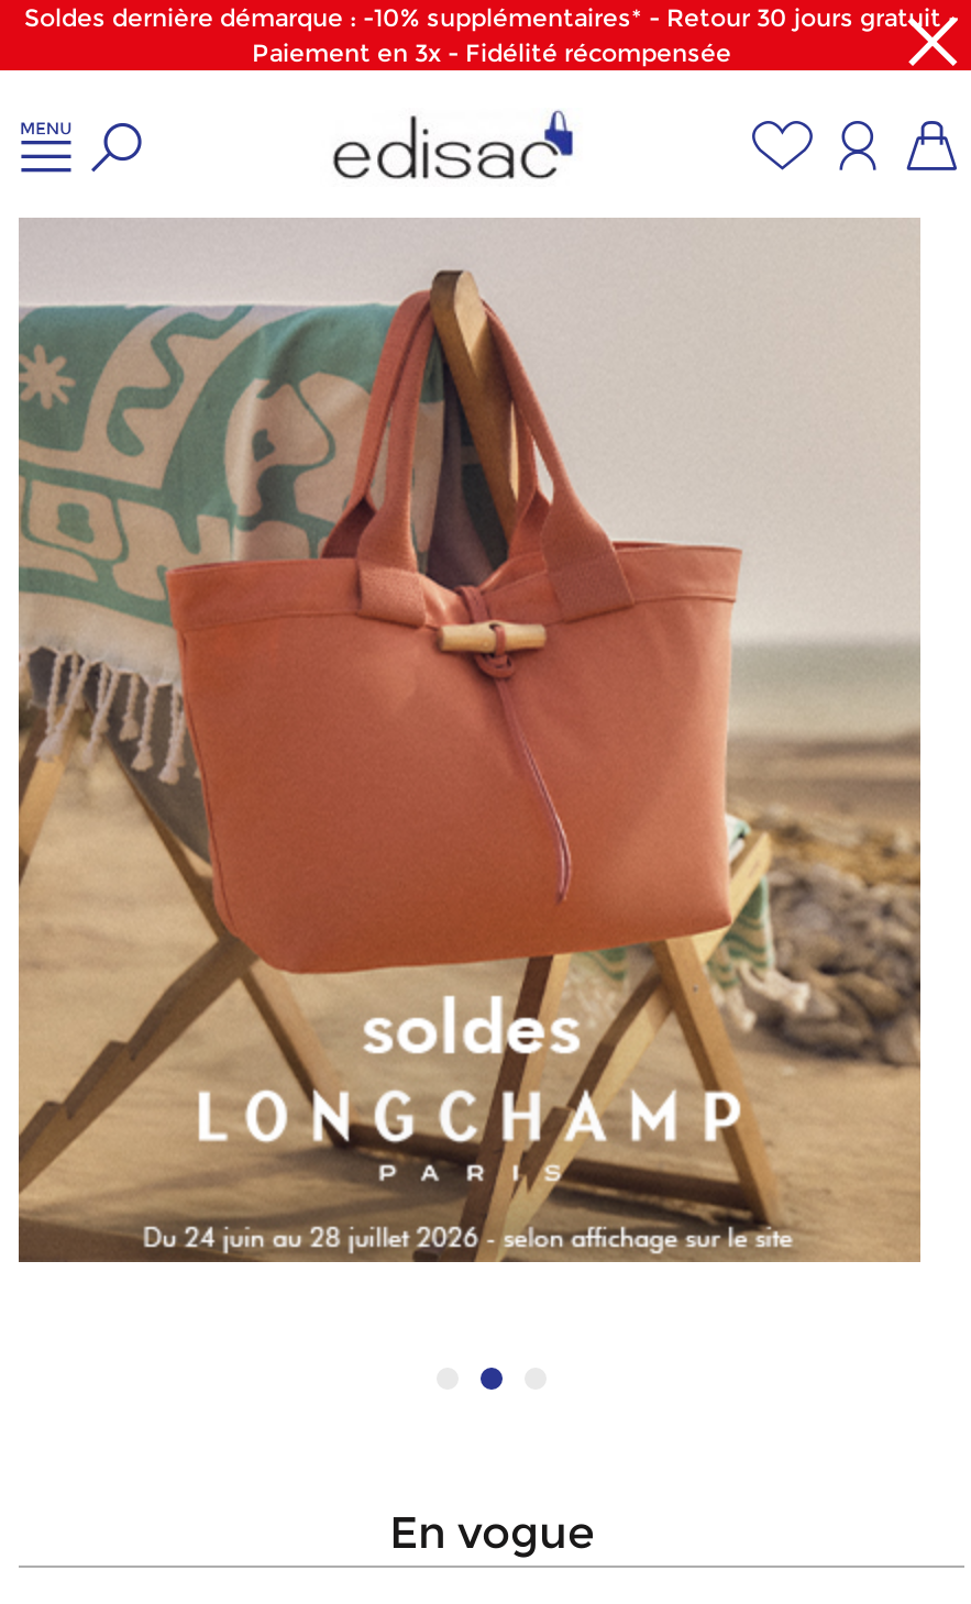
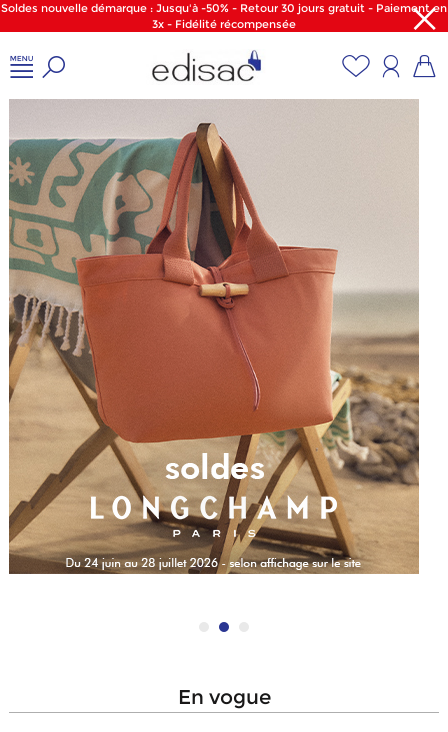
- Soldes dernière démarque : -10% supplémentaires* - Retour 30 jours gratuit -
- Paiement en 3x - Fidélité récompensée
+ Soldes nouvelle démarque : Jusqu'à -50% - Retour 30 jours gratuit - Paiement en
+ 3x - Fidélité récompensée
